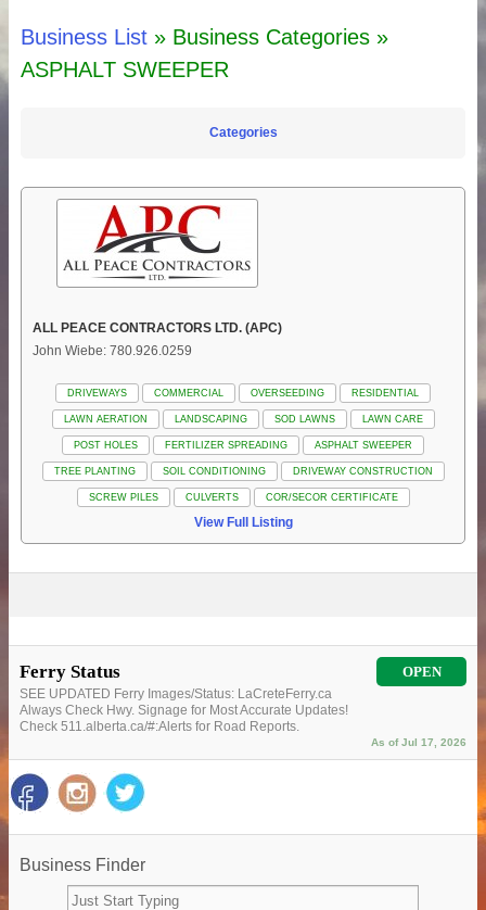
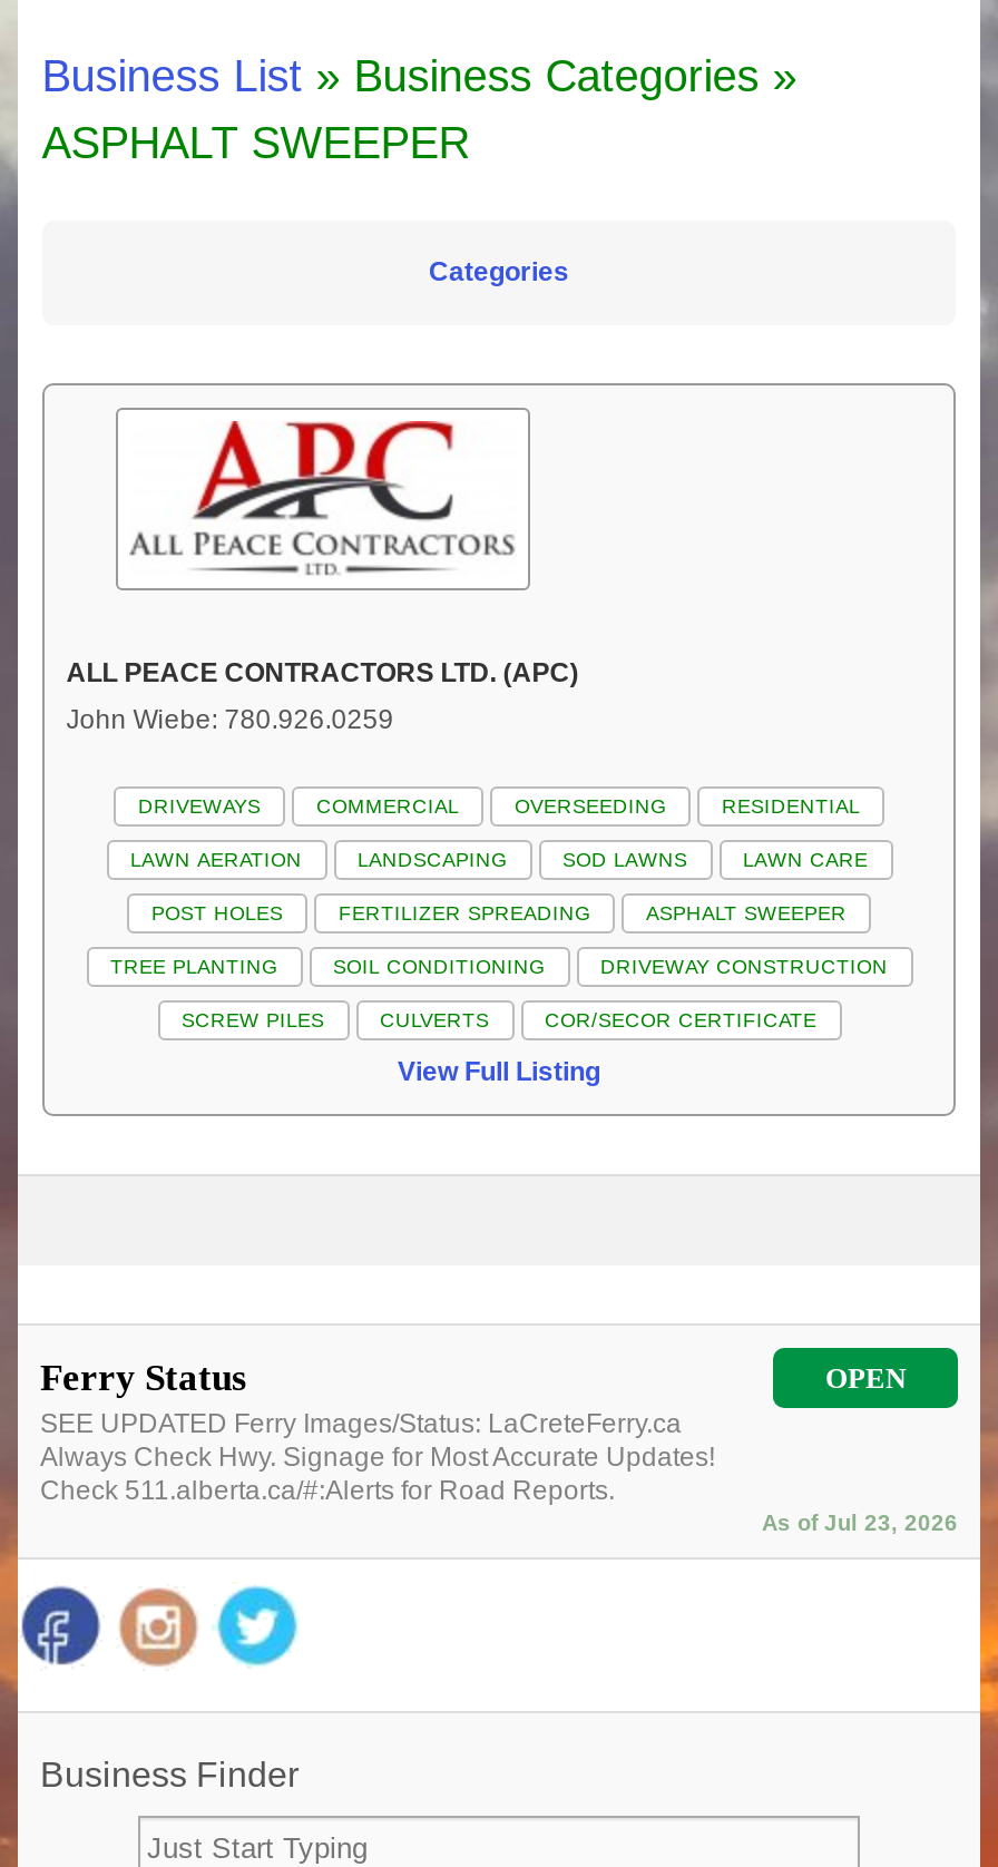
- As of Jul 17, 2026
+ As of Jul 23, 2026
